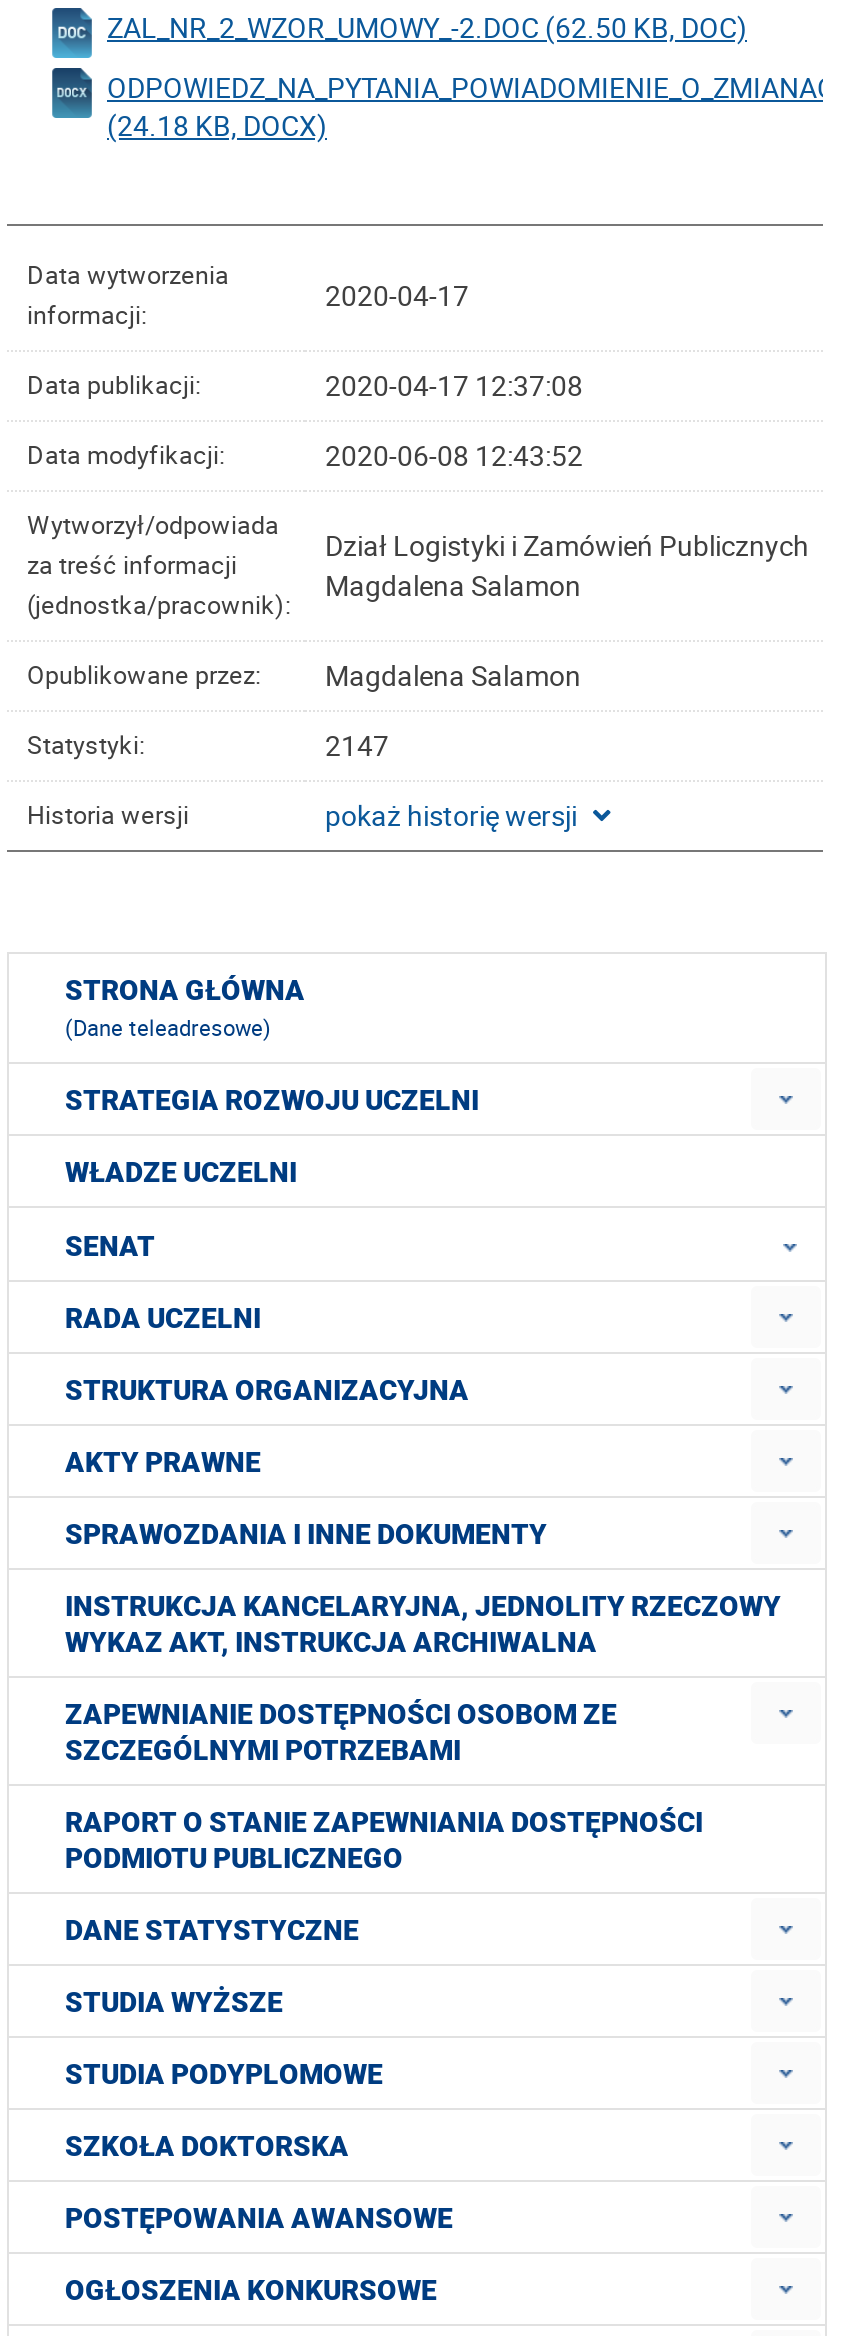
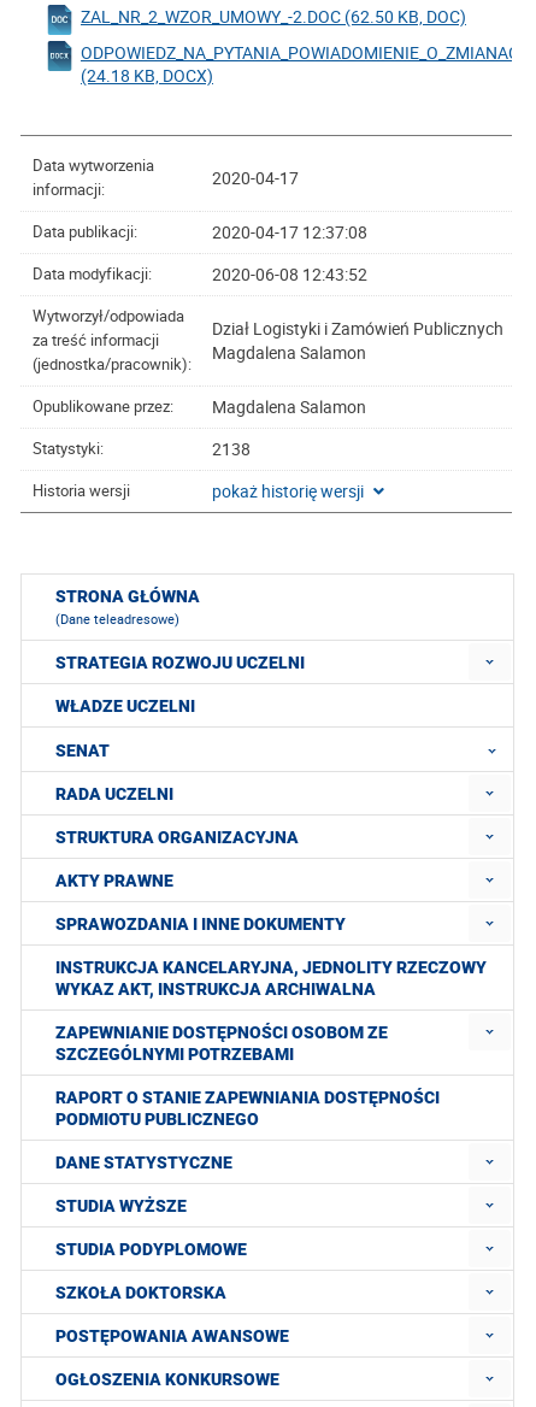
- 2147
+ 2138
